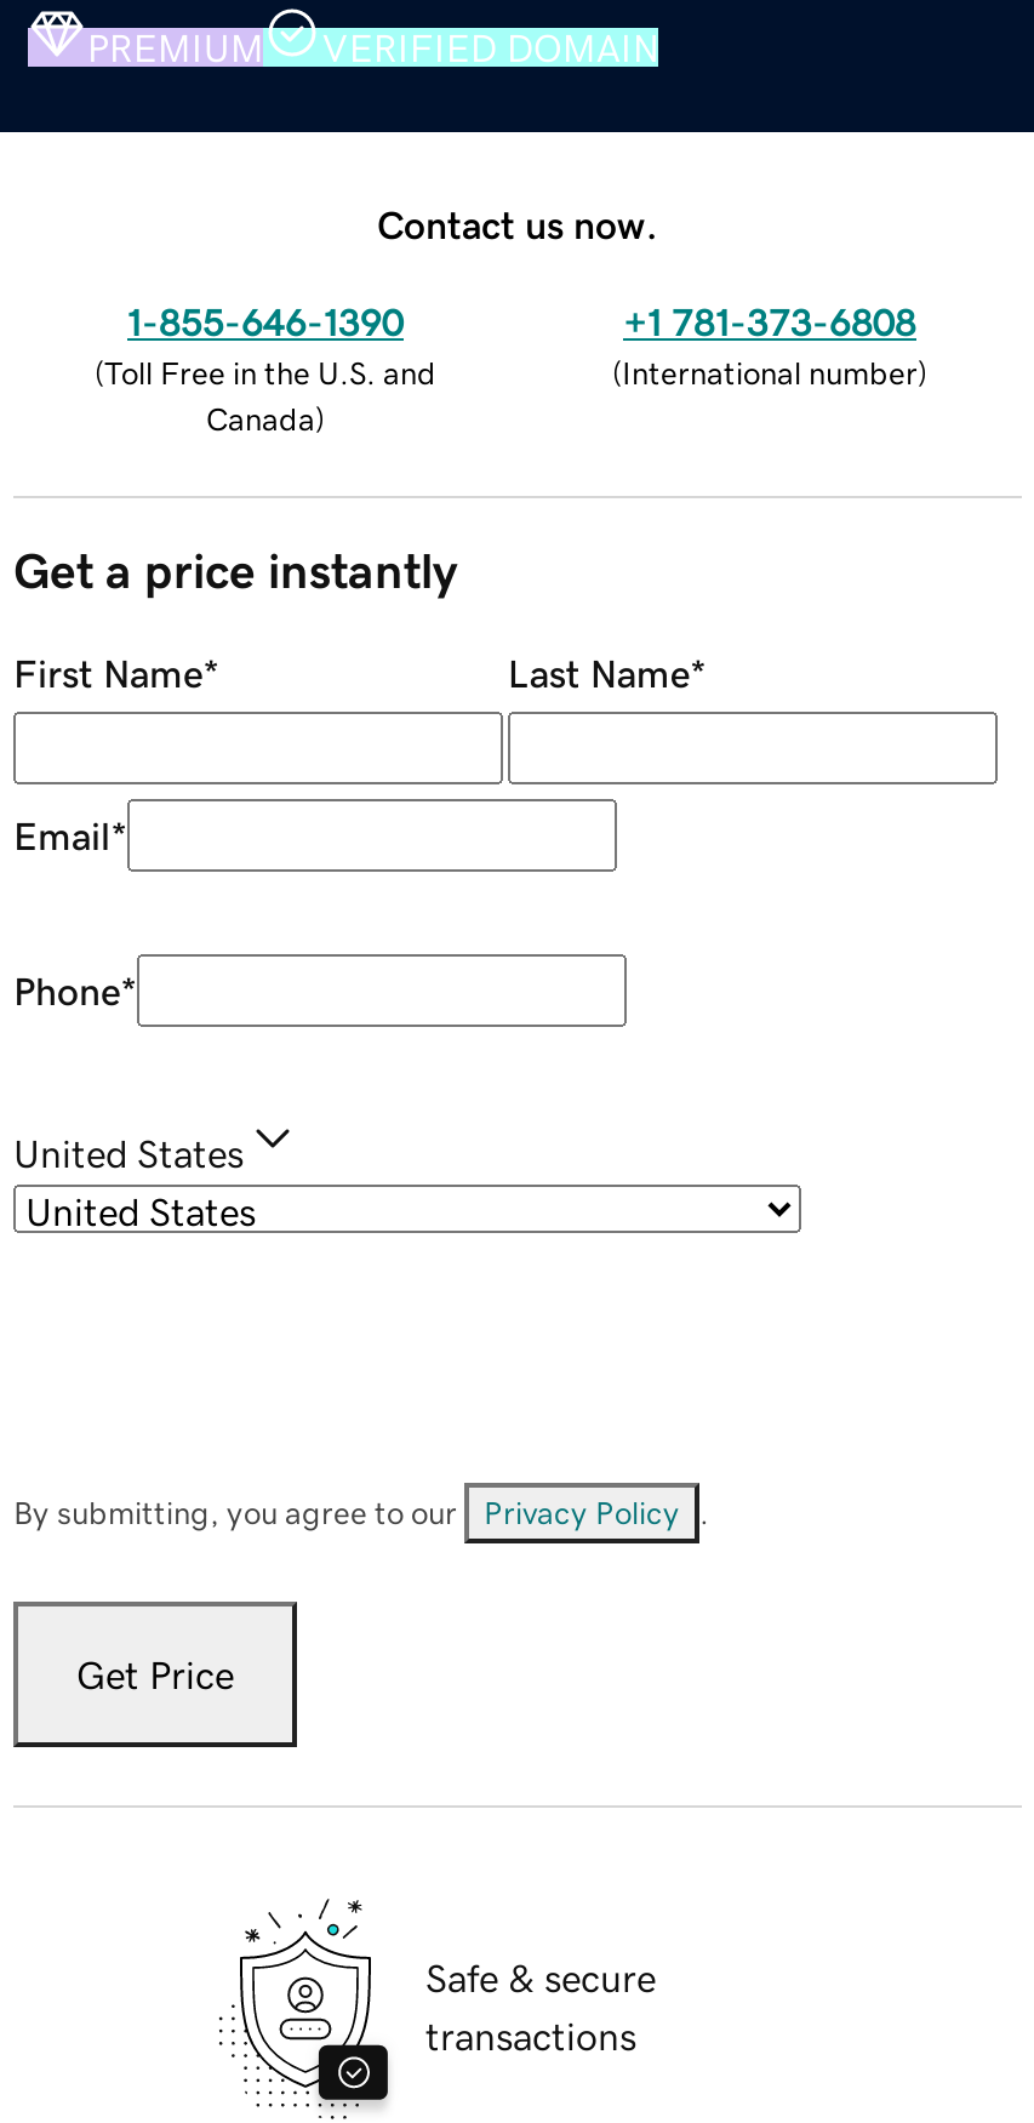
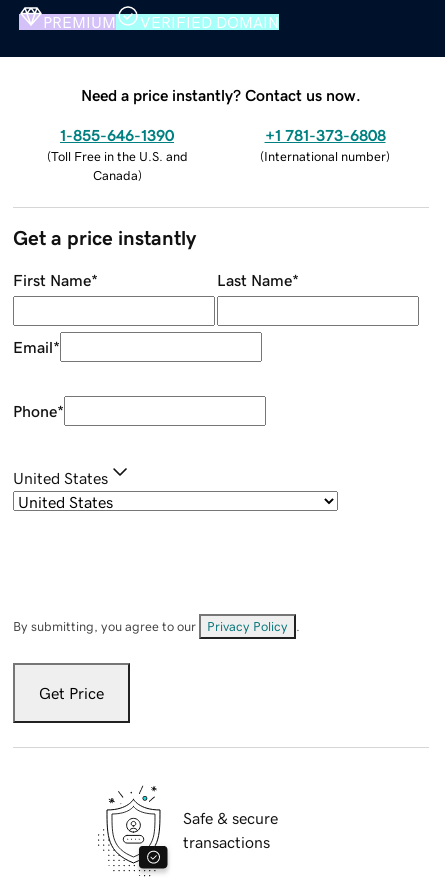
- Contact us now.
+ Need a price instantly? Contact us now.
